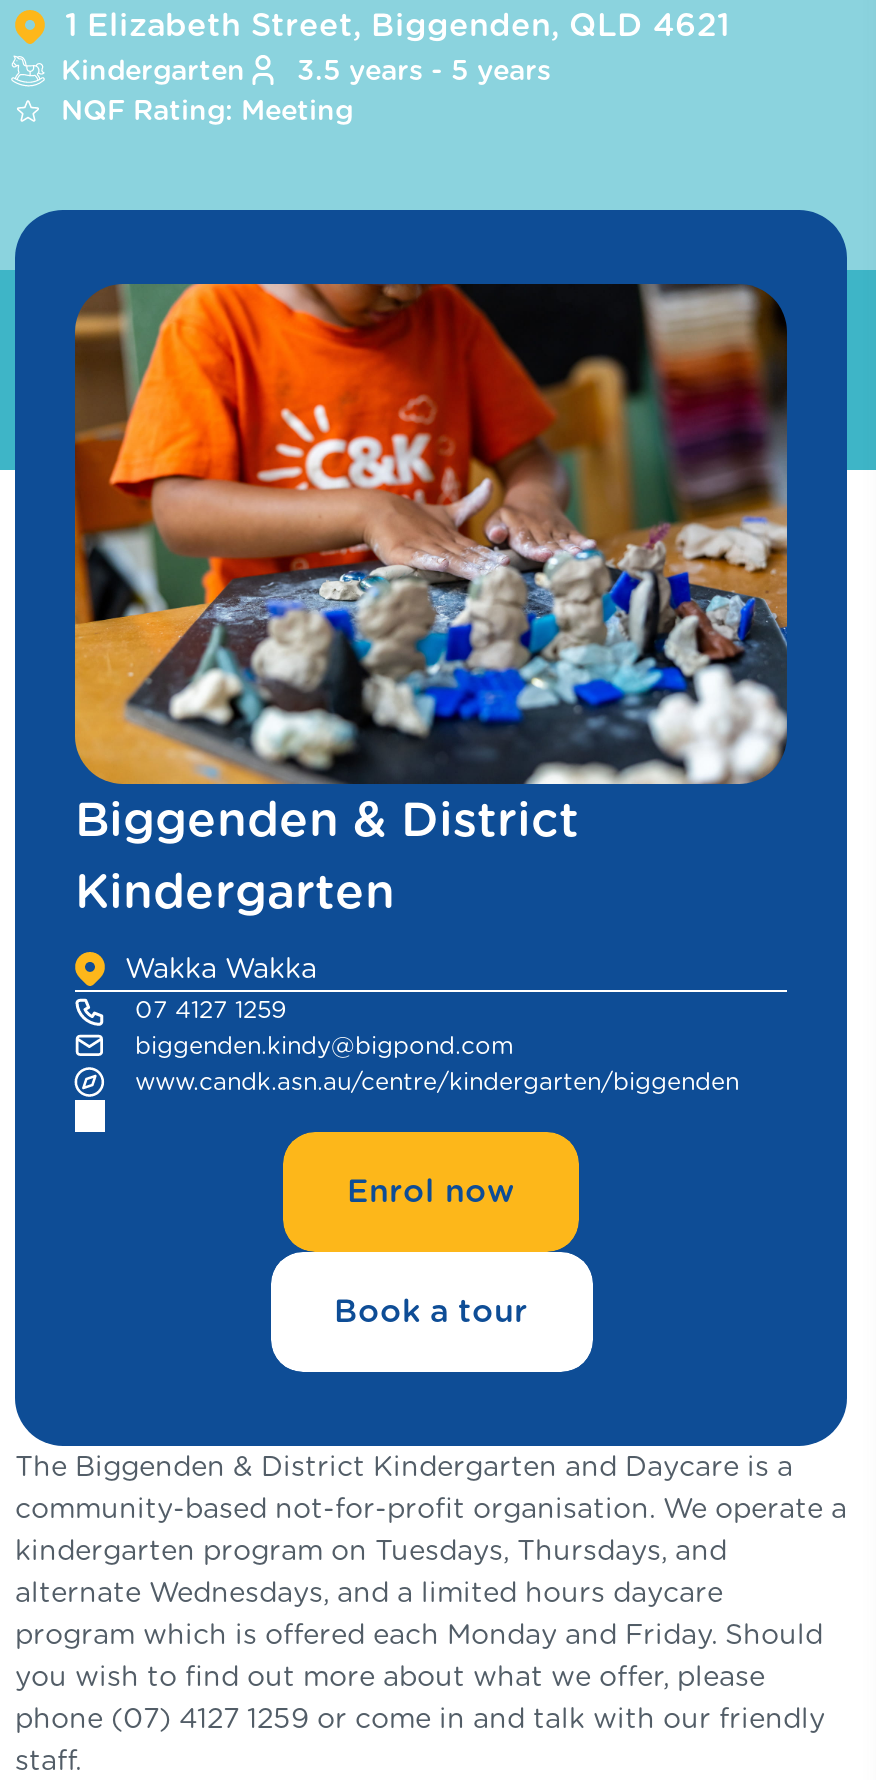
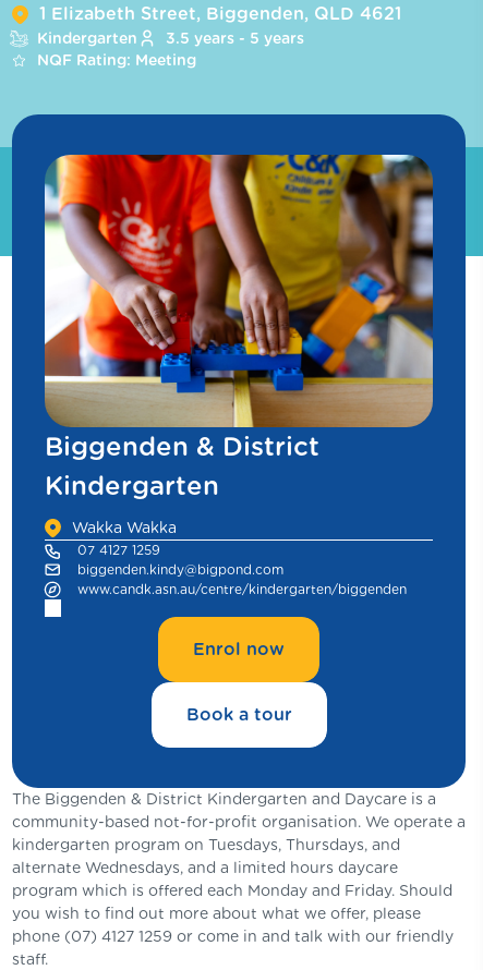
- [image]
+ [image]
